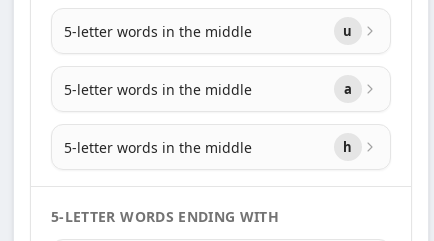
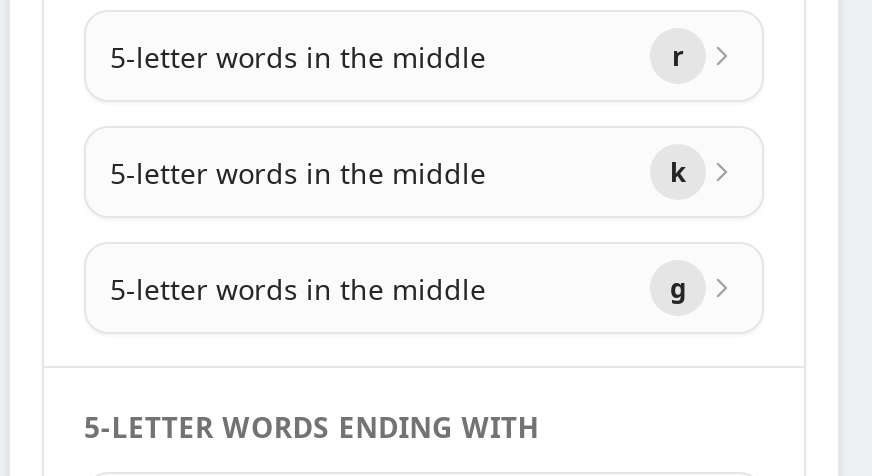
- u
+ r

- a
+ k

- h
+ g
